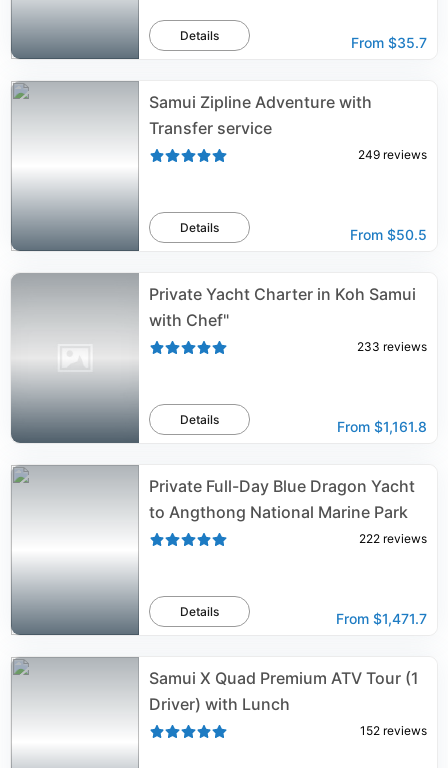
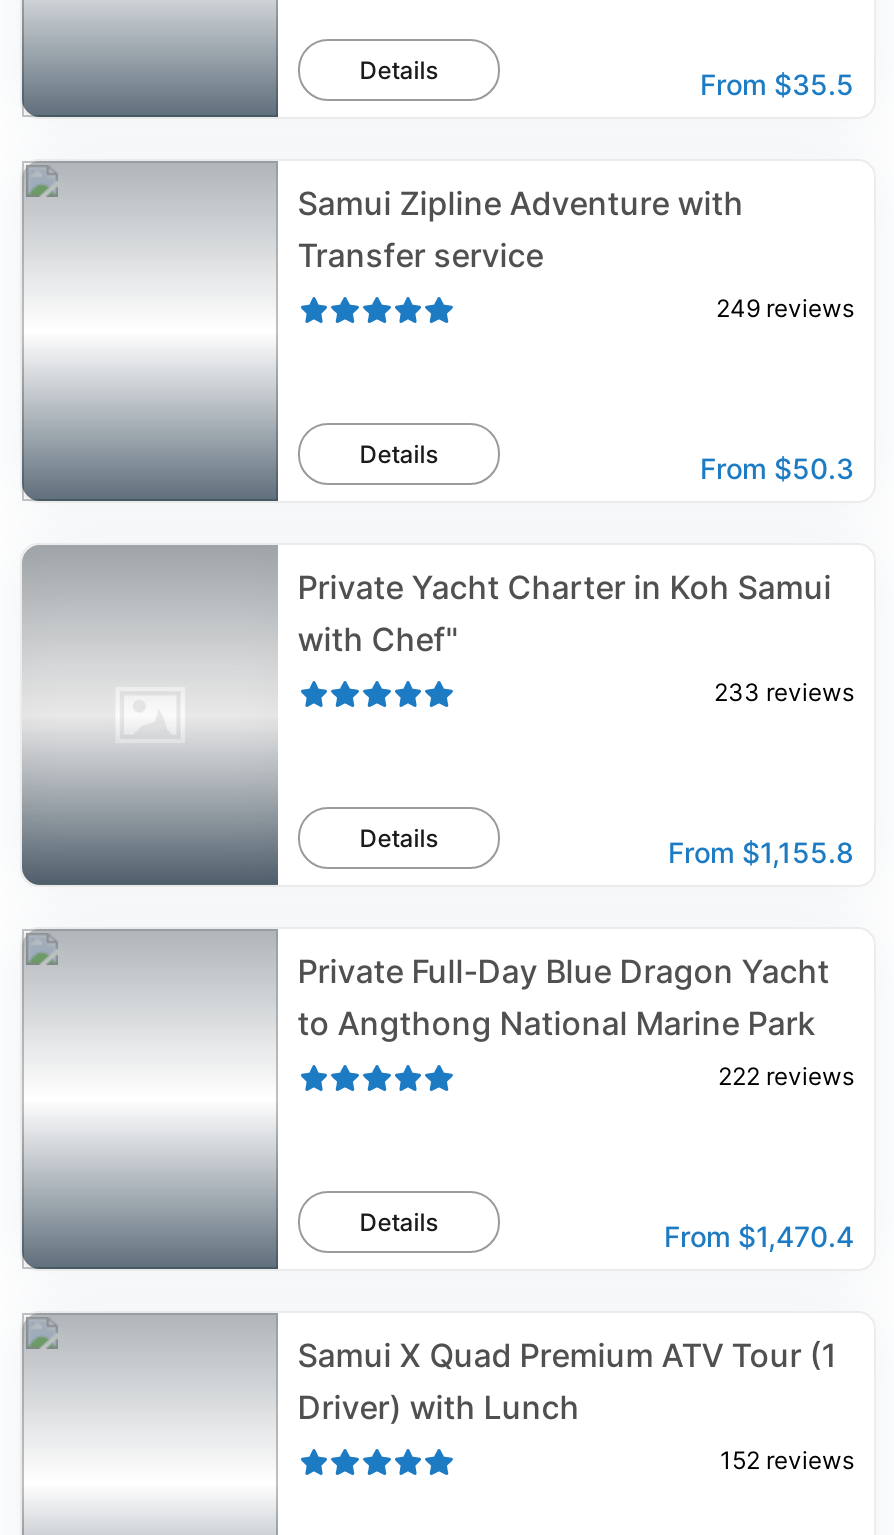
- From $35.7
+ From $35.5

- From $50.5
+ From $50.3

- From $1,161.8
+ From $1,155.8

- From $1,471.7
+ From $1,470.4
